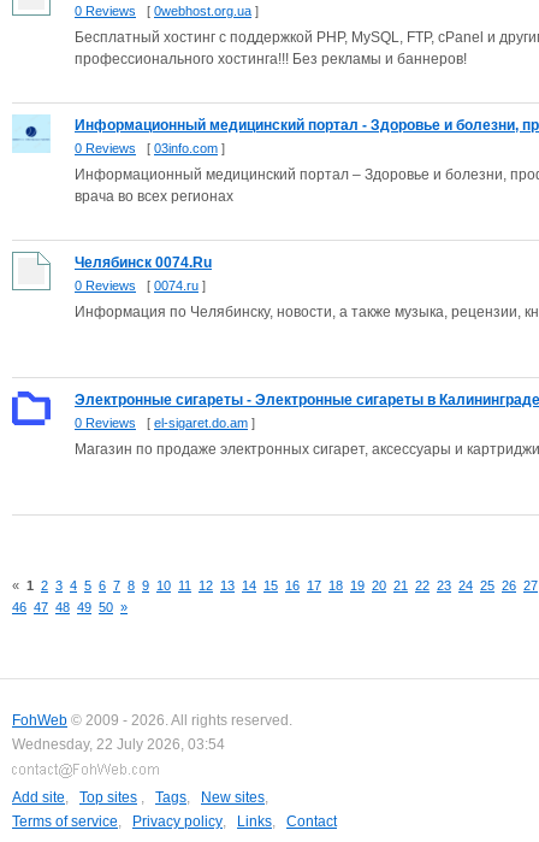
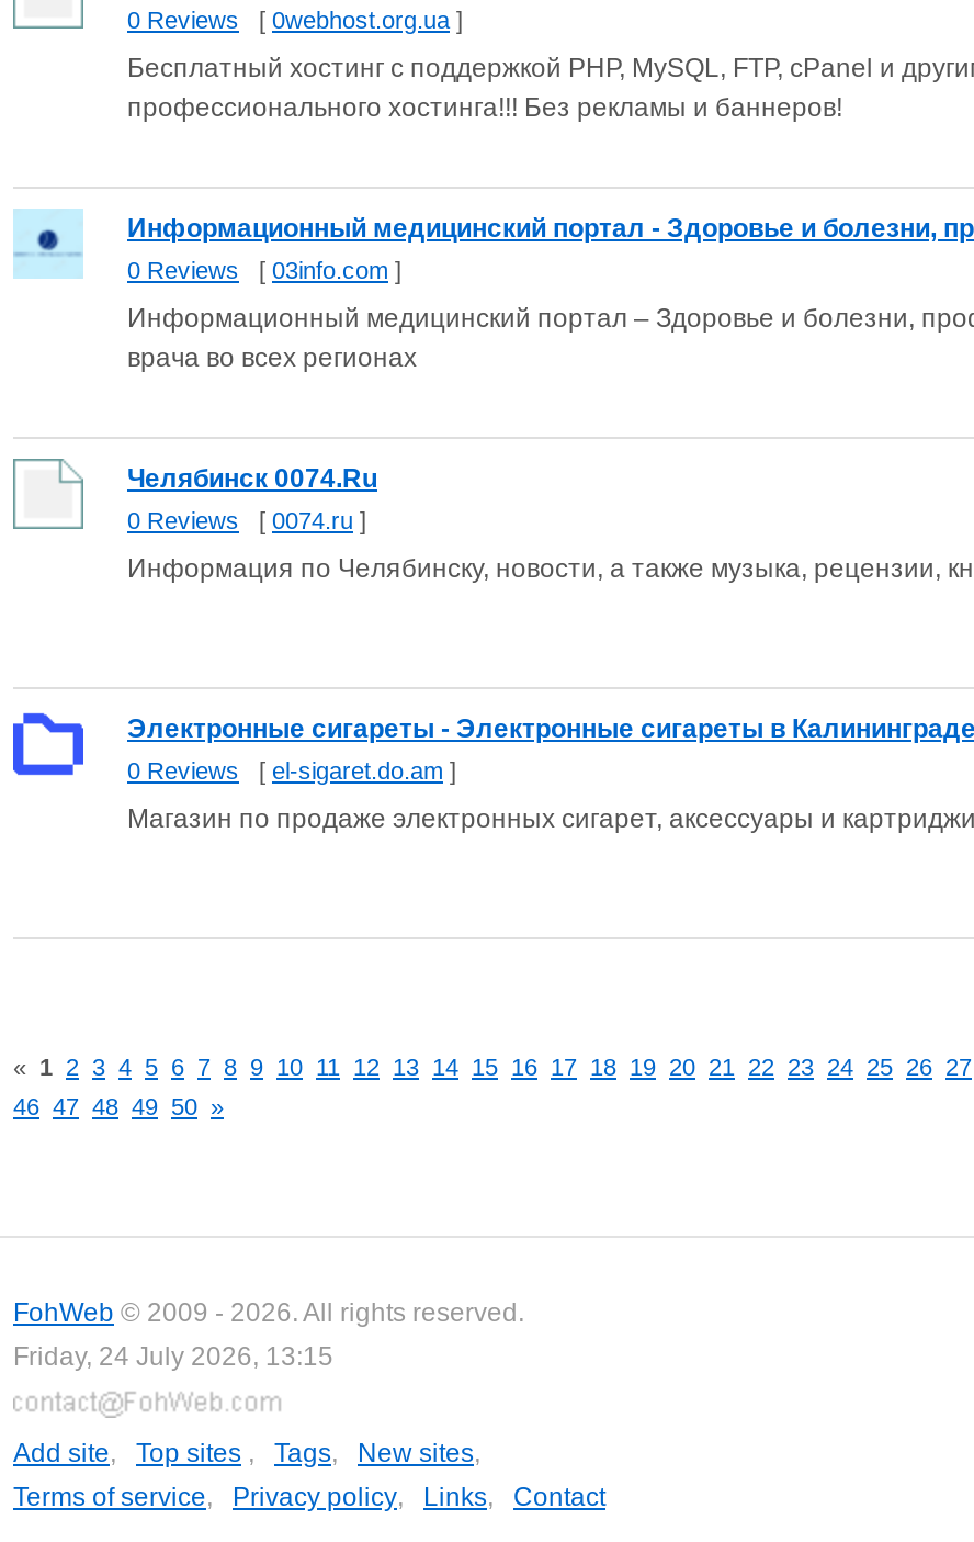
- Wednesday, 22 July 2026, 03:54
+ Friday, 24 July 2026, 13:15
